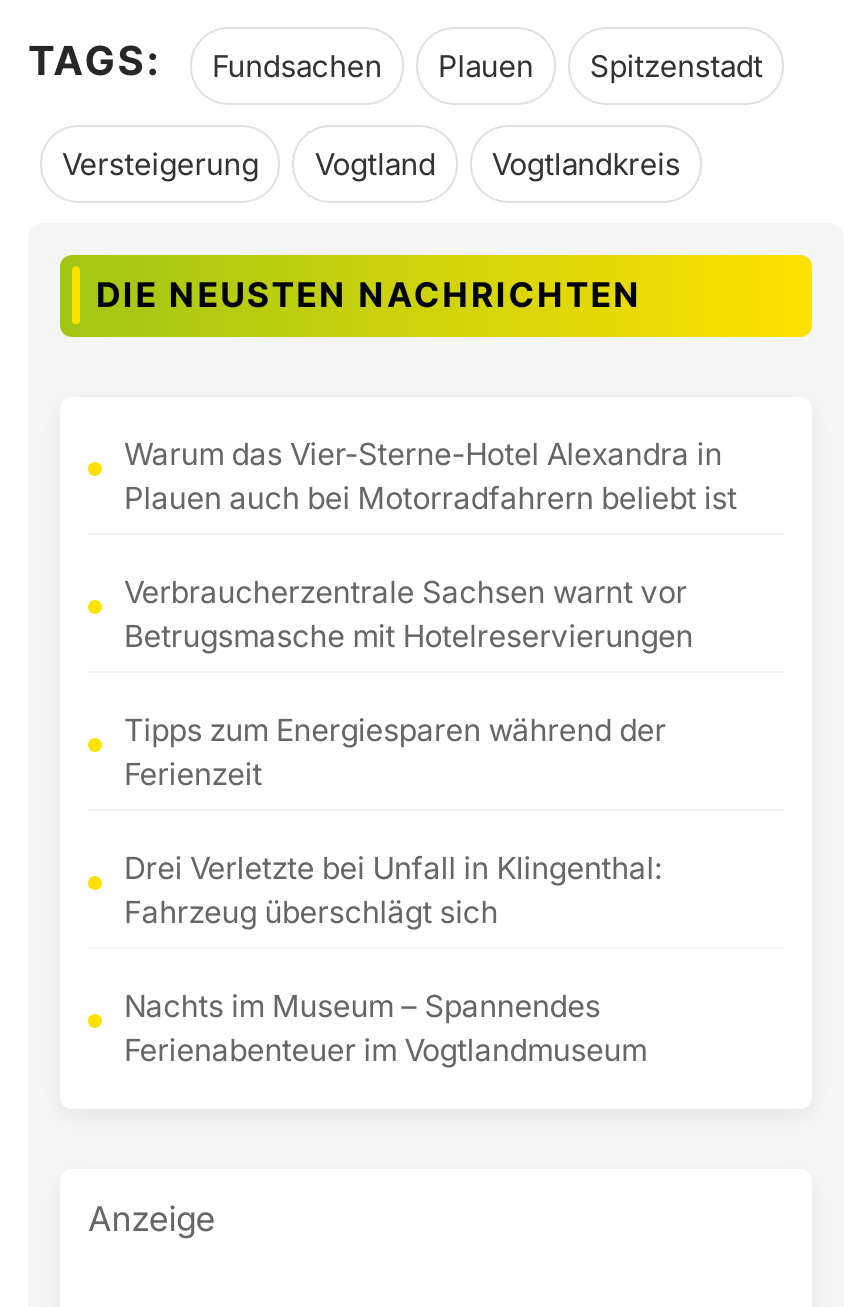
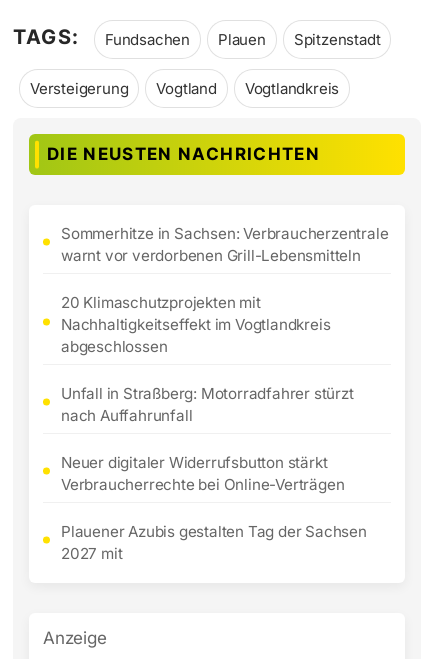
- Warum das Vier-Sterne-Hotel Alexandra in
- Plauen auch bei Motorradfahrern beliebt ist
+ Sommerhitze in Sachsen: Verbraucherzentrale
+ warnt vor verdorbenen Grill-Lebensmitteln

- Verbraucherzentrale Sachsen warnt vor
- Betrugsmasche mit Hotelreservierungen
+ 20 Klimaschutzprojekten mit
+ Nachhaltigkeitseffekt im Vogtlandkreis
+ abgeschlossen

- Tipps zum Energiesparen während der
- Ferienzeit
+ Unfall in Straßberg: Motorradfahrer stürzt
+ nach Auffahrunfall

- Drei Verletzte bei Unfall in Klingenthal:
- Fahrzeug überschlägt sich
+ Neuer digitaler Widerrufsbutton stärkt
+ Verbraucherrechte bei Online-Verträgen

- Nachts im Museum – Spannendes
- Ferienabenteuer im Vogtlandmuseum
+ Plauener Azubis gestalten Tag der Sachsen
+ 2027 mit
